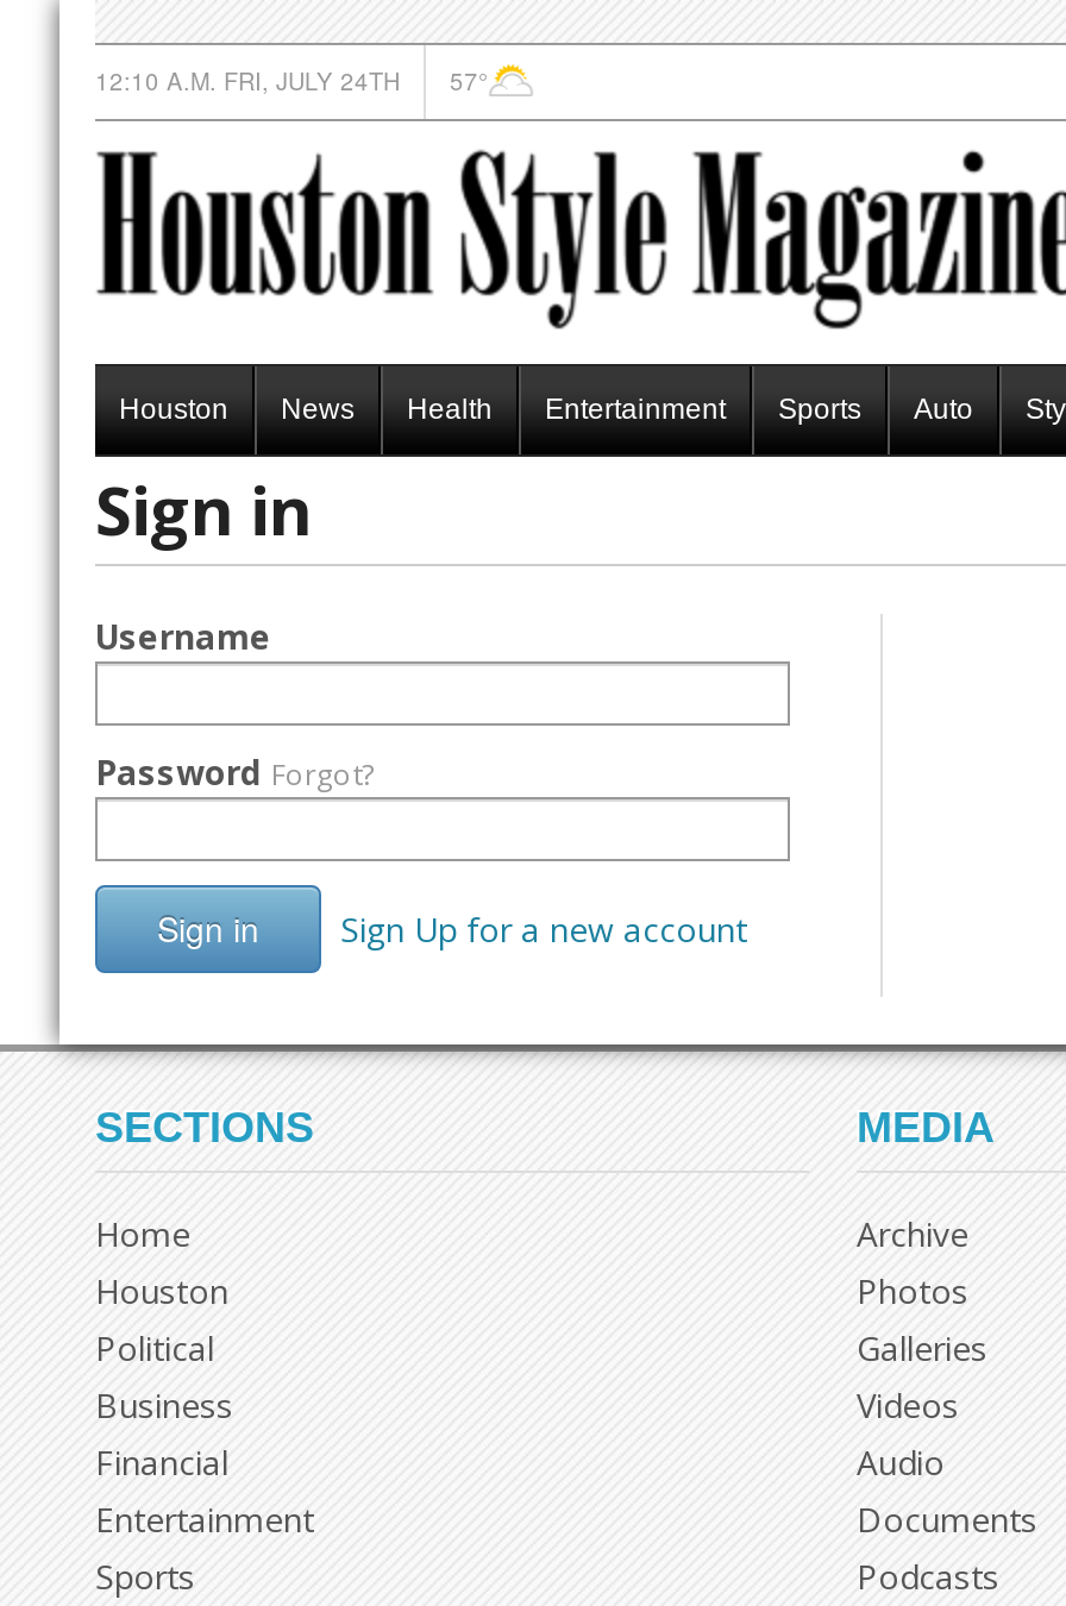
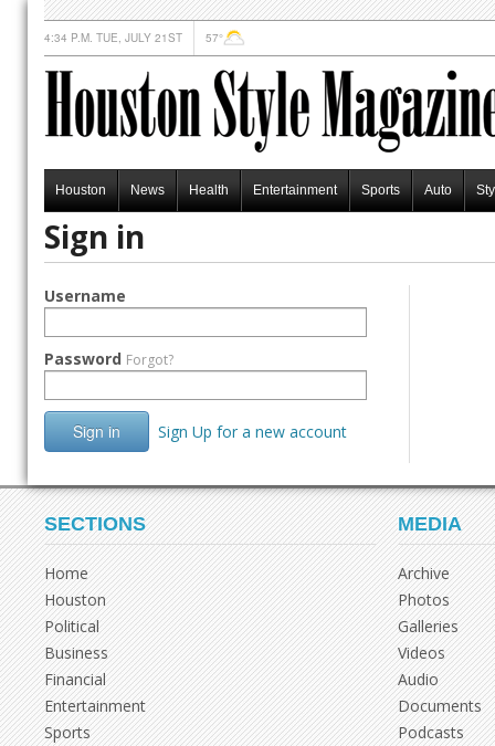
- 12:10 A.M. FRI, JULY 24TH 57°
+ 4:34 P.M. TUE, JULY 21ST 57°
